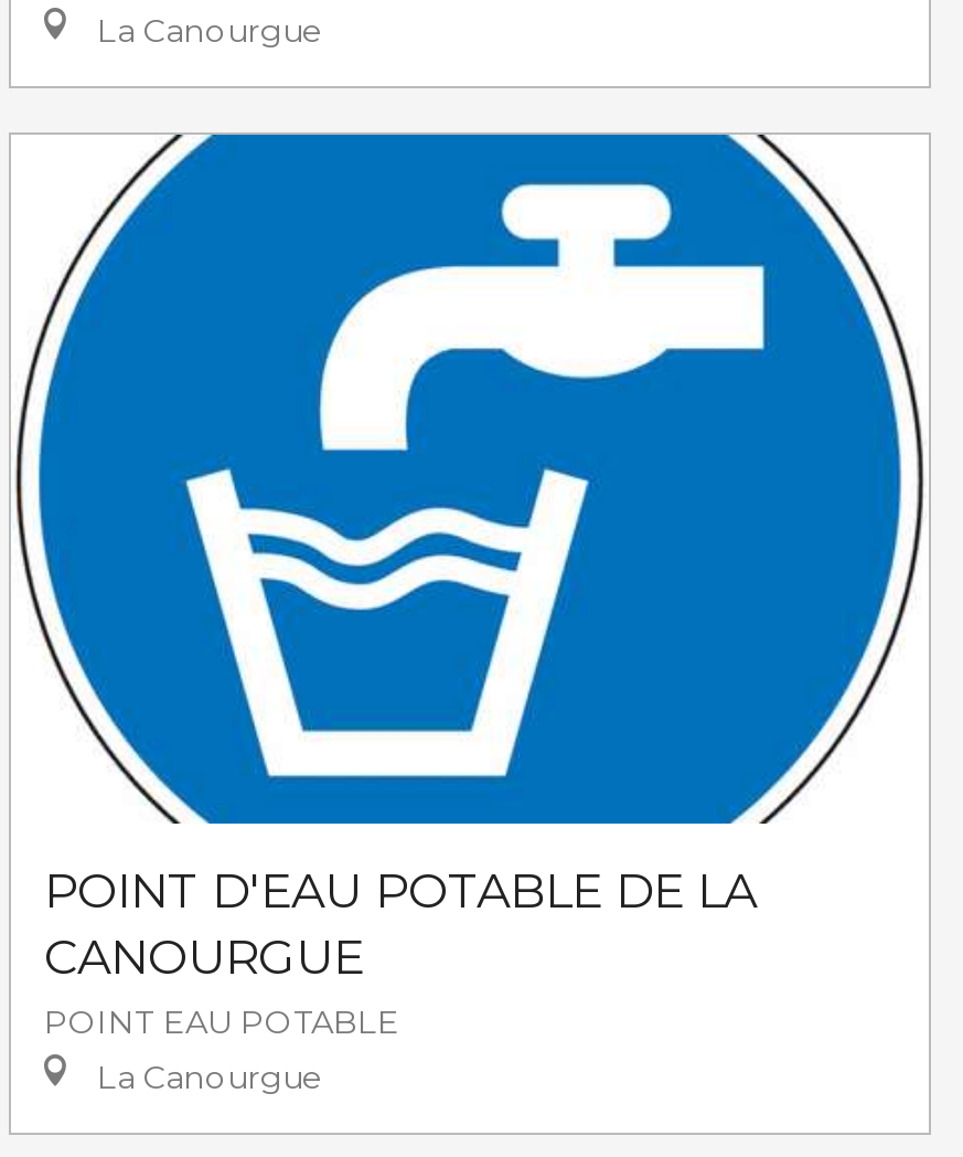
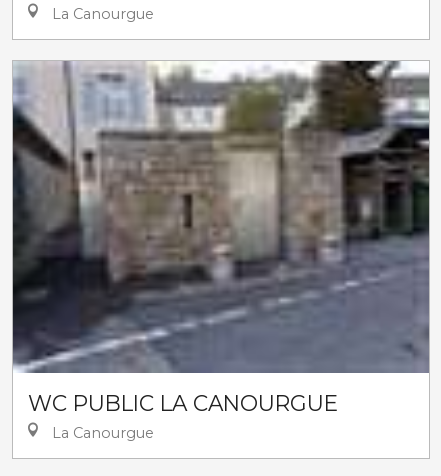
- [image]
- POINT D'EAU POTABLE DE LA
- CANOURGUE
- POINT EAU POTABLE
+ [image]
+ WC PUBLIC LA CANOURGUE
